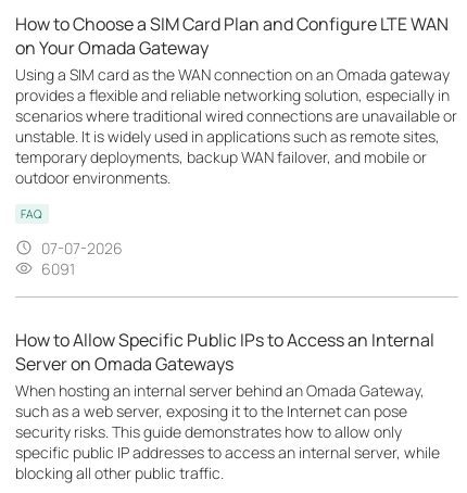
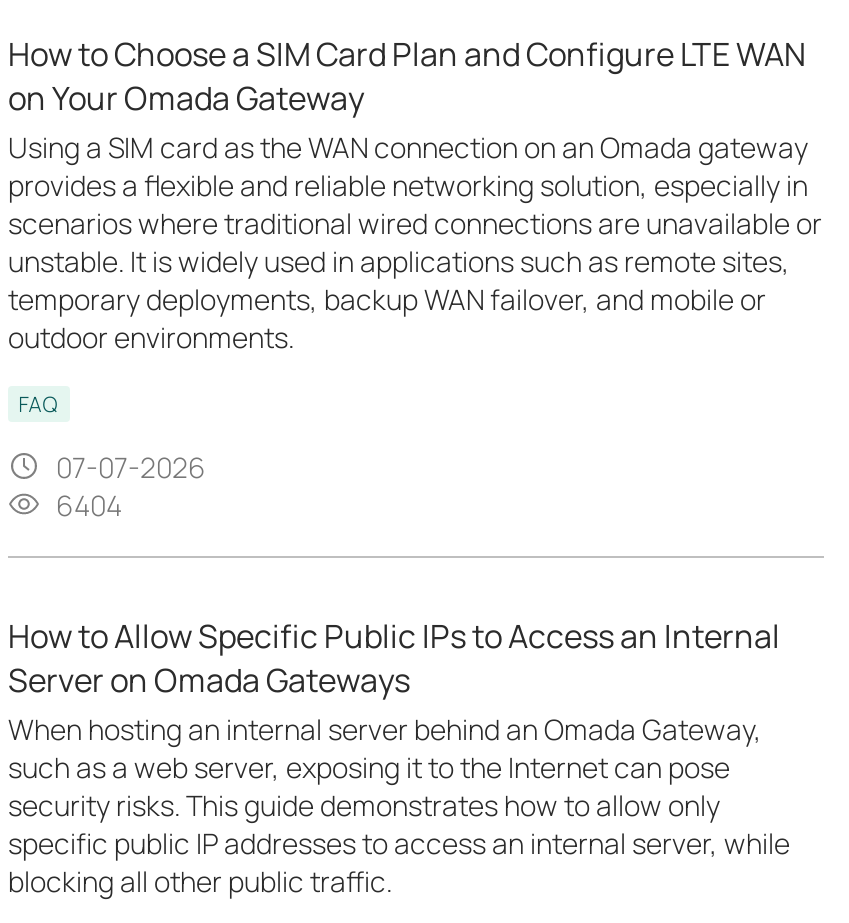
- 6091
+ 6404
